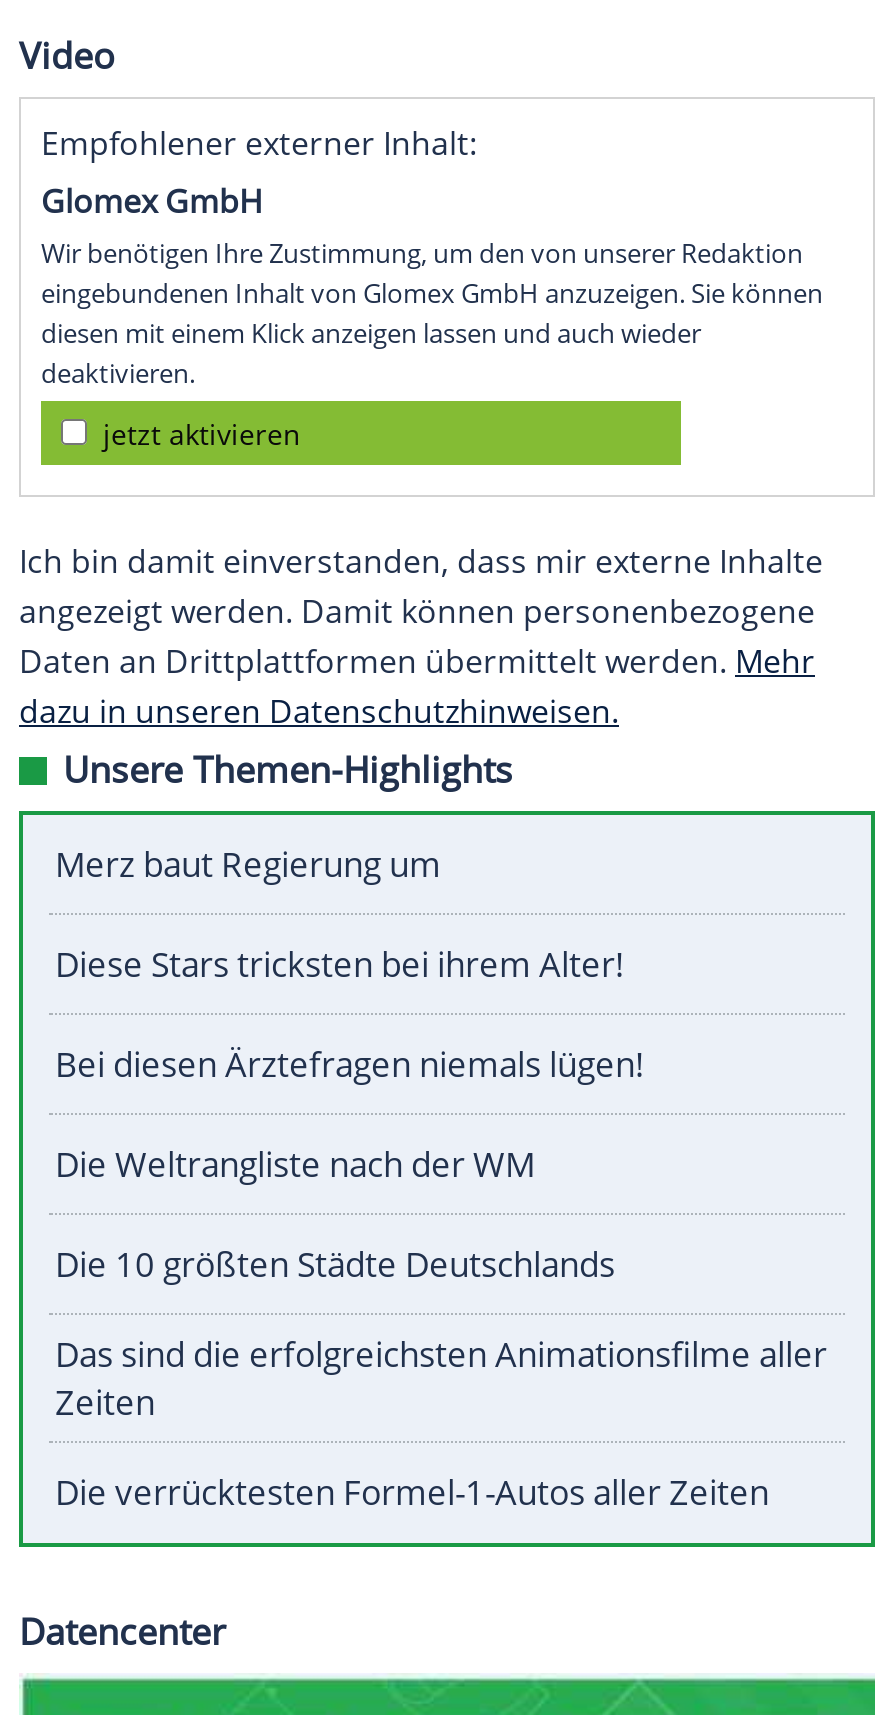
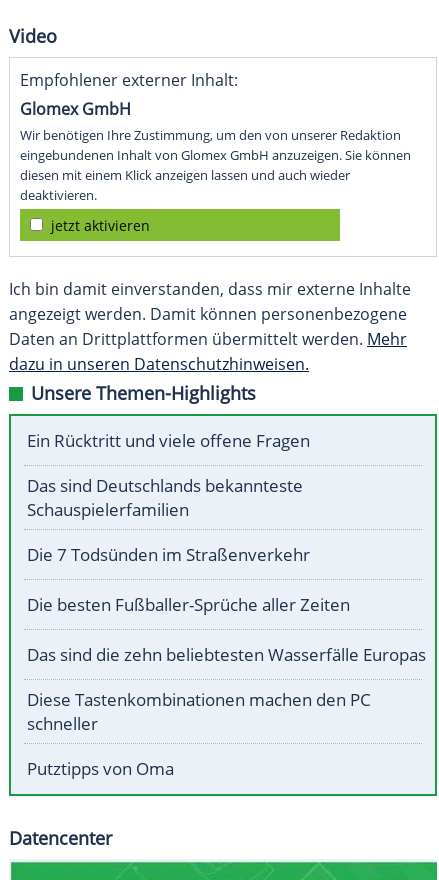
- Merz baut Regierung um
+ Ein Rücktritt und viele offene Fragen

- Diese Stars tricksten bei ihrem Alter!
+ Das sind Deutschlands bekannteste
+ Schauspielerfamilien

- Bei diesen Ärztefragen niemals lügen!
+ Die 7 Todsünden im Straßenverkehr

- Die Weltrangliste nach der WM
+ Die besten Fußballer-Sprüche aller Zeiten

- Die 10 größten Städte Deutschlands
+ Das sind die zehn beliebtesten Wasserfälle Europas

- Das sind die erfolgreichsten Animationsfilme aller
- Zeiten
+ Diese Tastenkombinationen machen den PC
+ schneller

- Die verrücktesten Formel-1-Autos aller Zeiten
+ Putztipps von Oma
